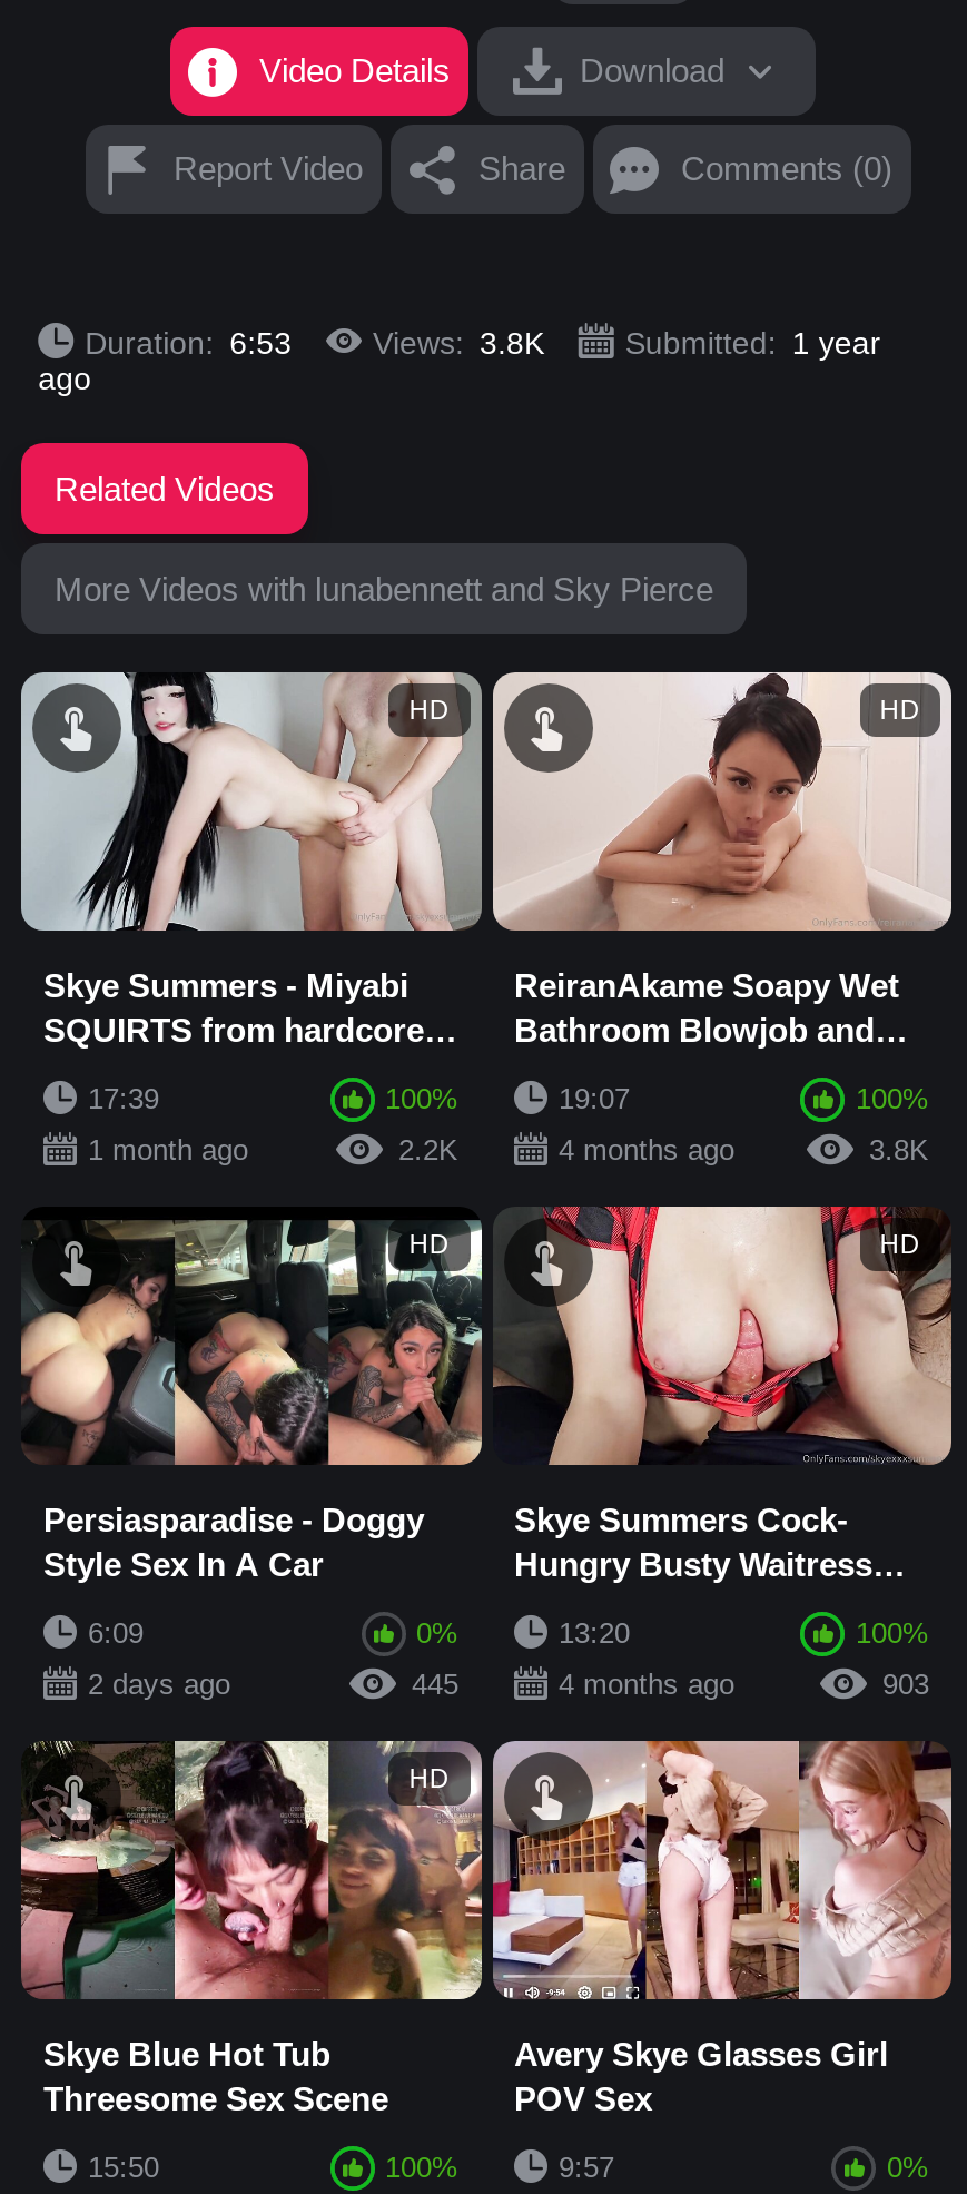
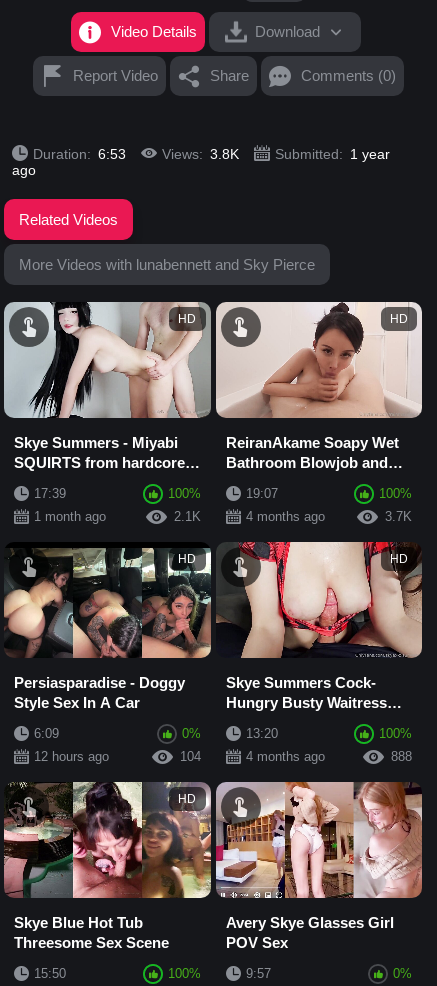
- 2.2K
+ 2.1K

- 3.8K
+ 3.7K

- 2 days ago
+ 12 hours ago

- 445
+ 104

- 903
+ 888
